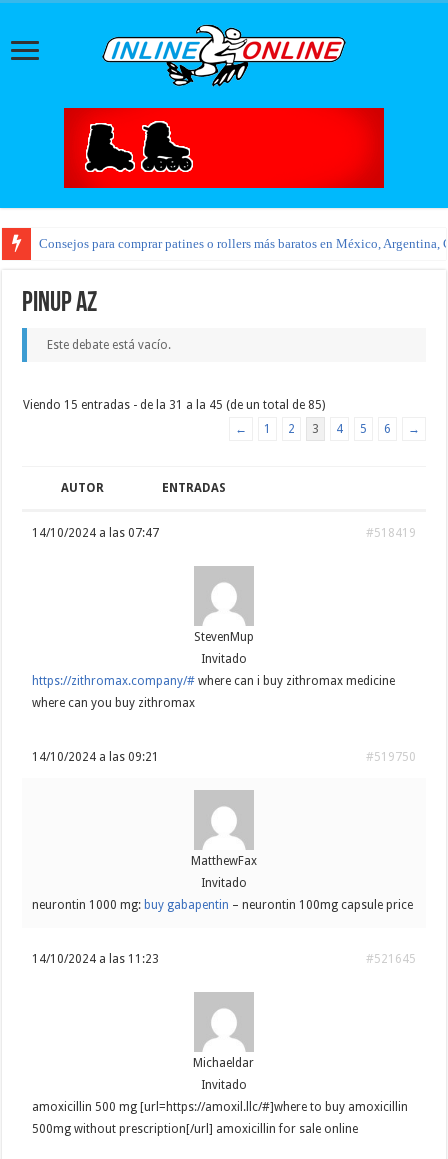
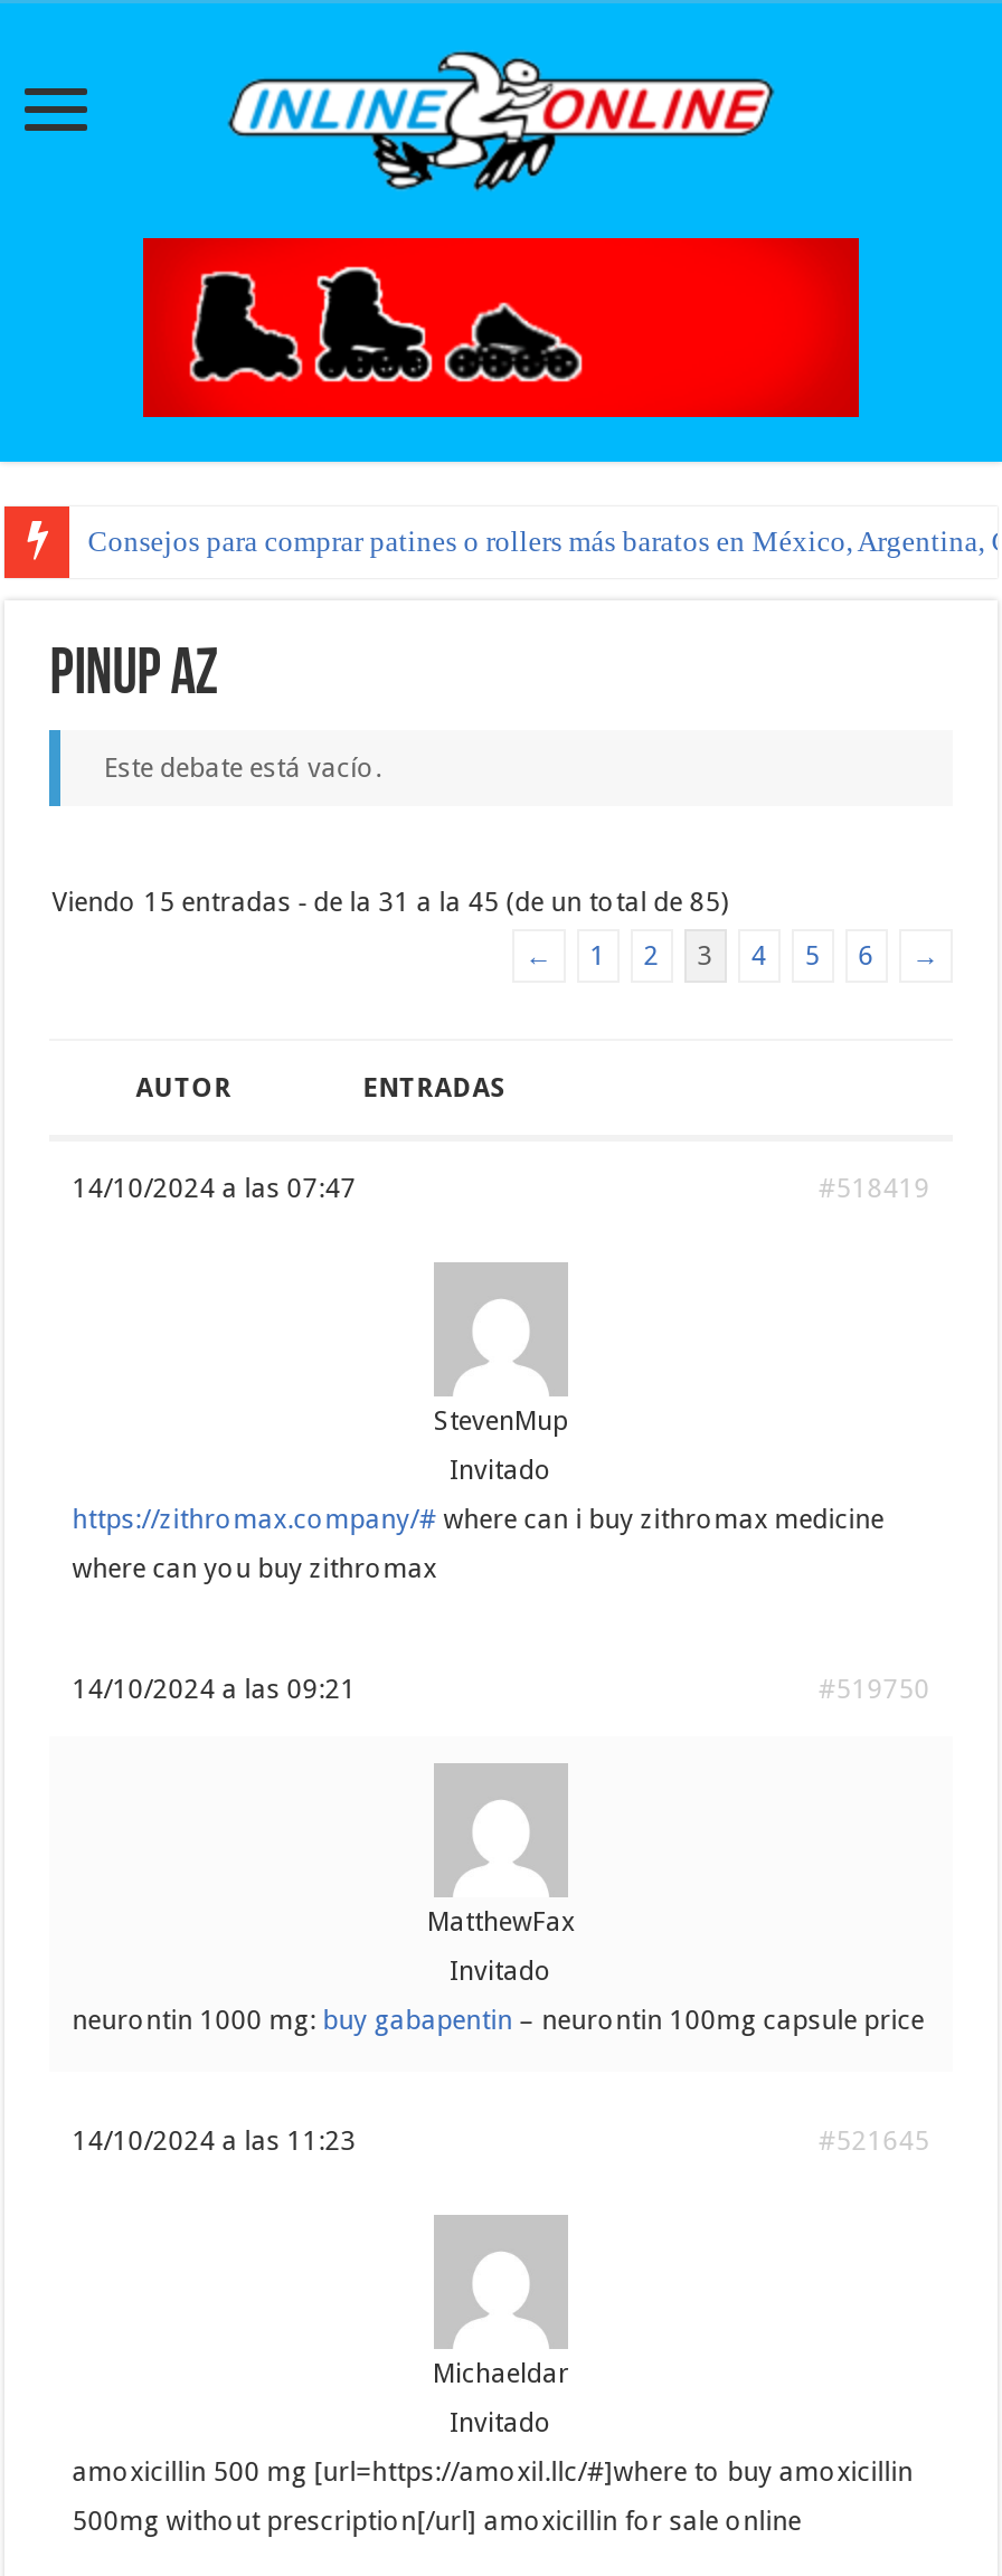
+ [image]
